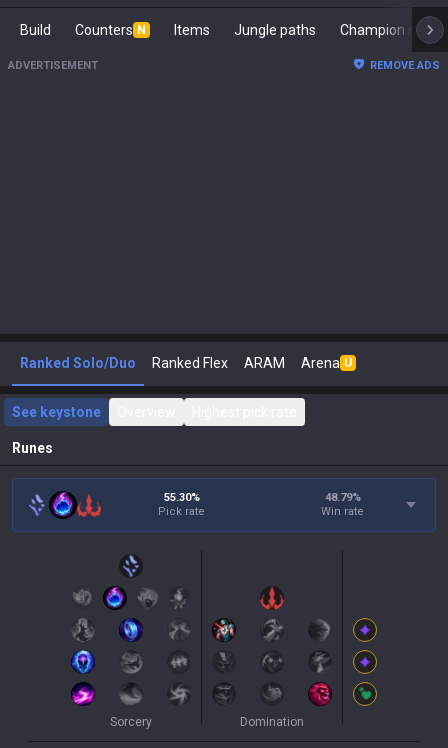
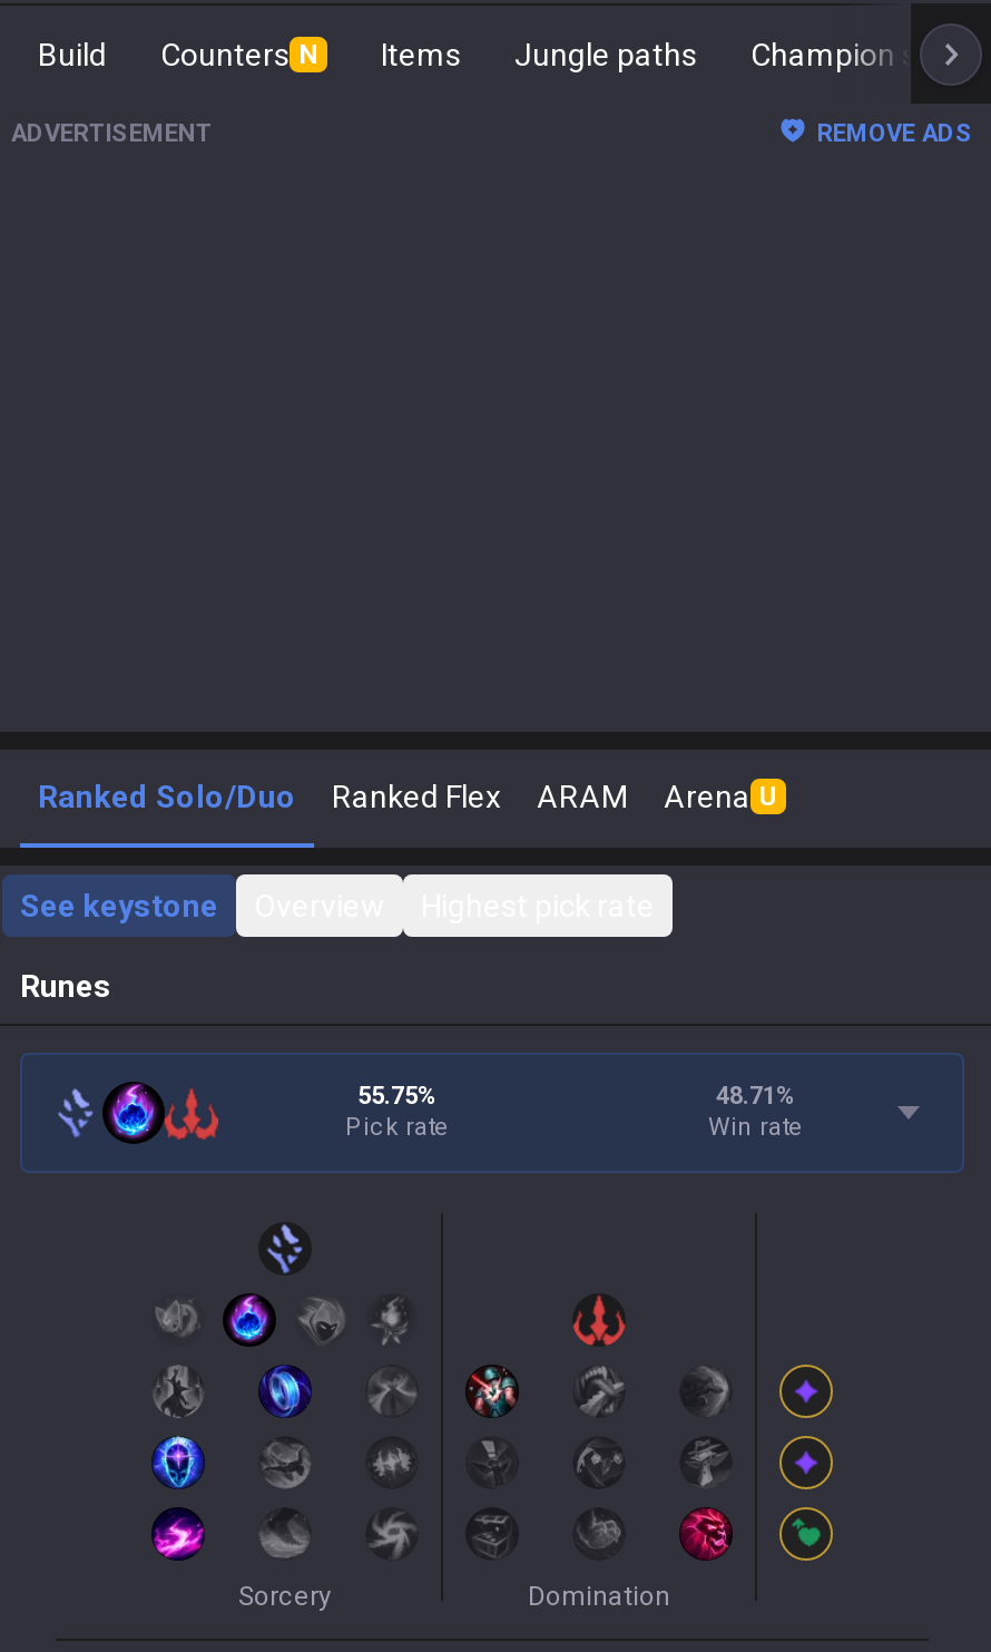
- 55.30%
+ 55.75%

- 48.79%
+ 48.71%
